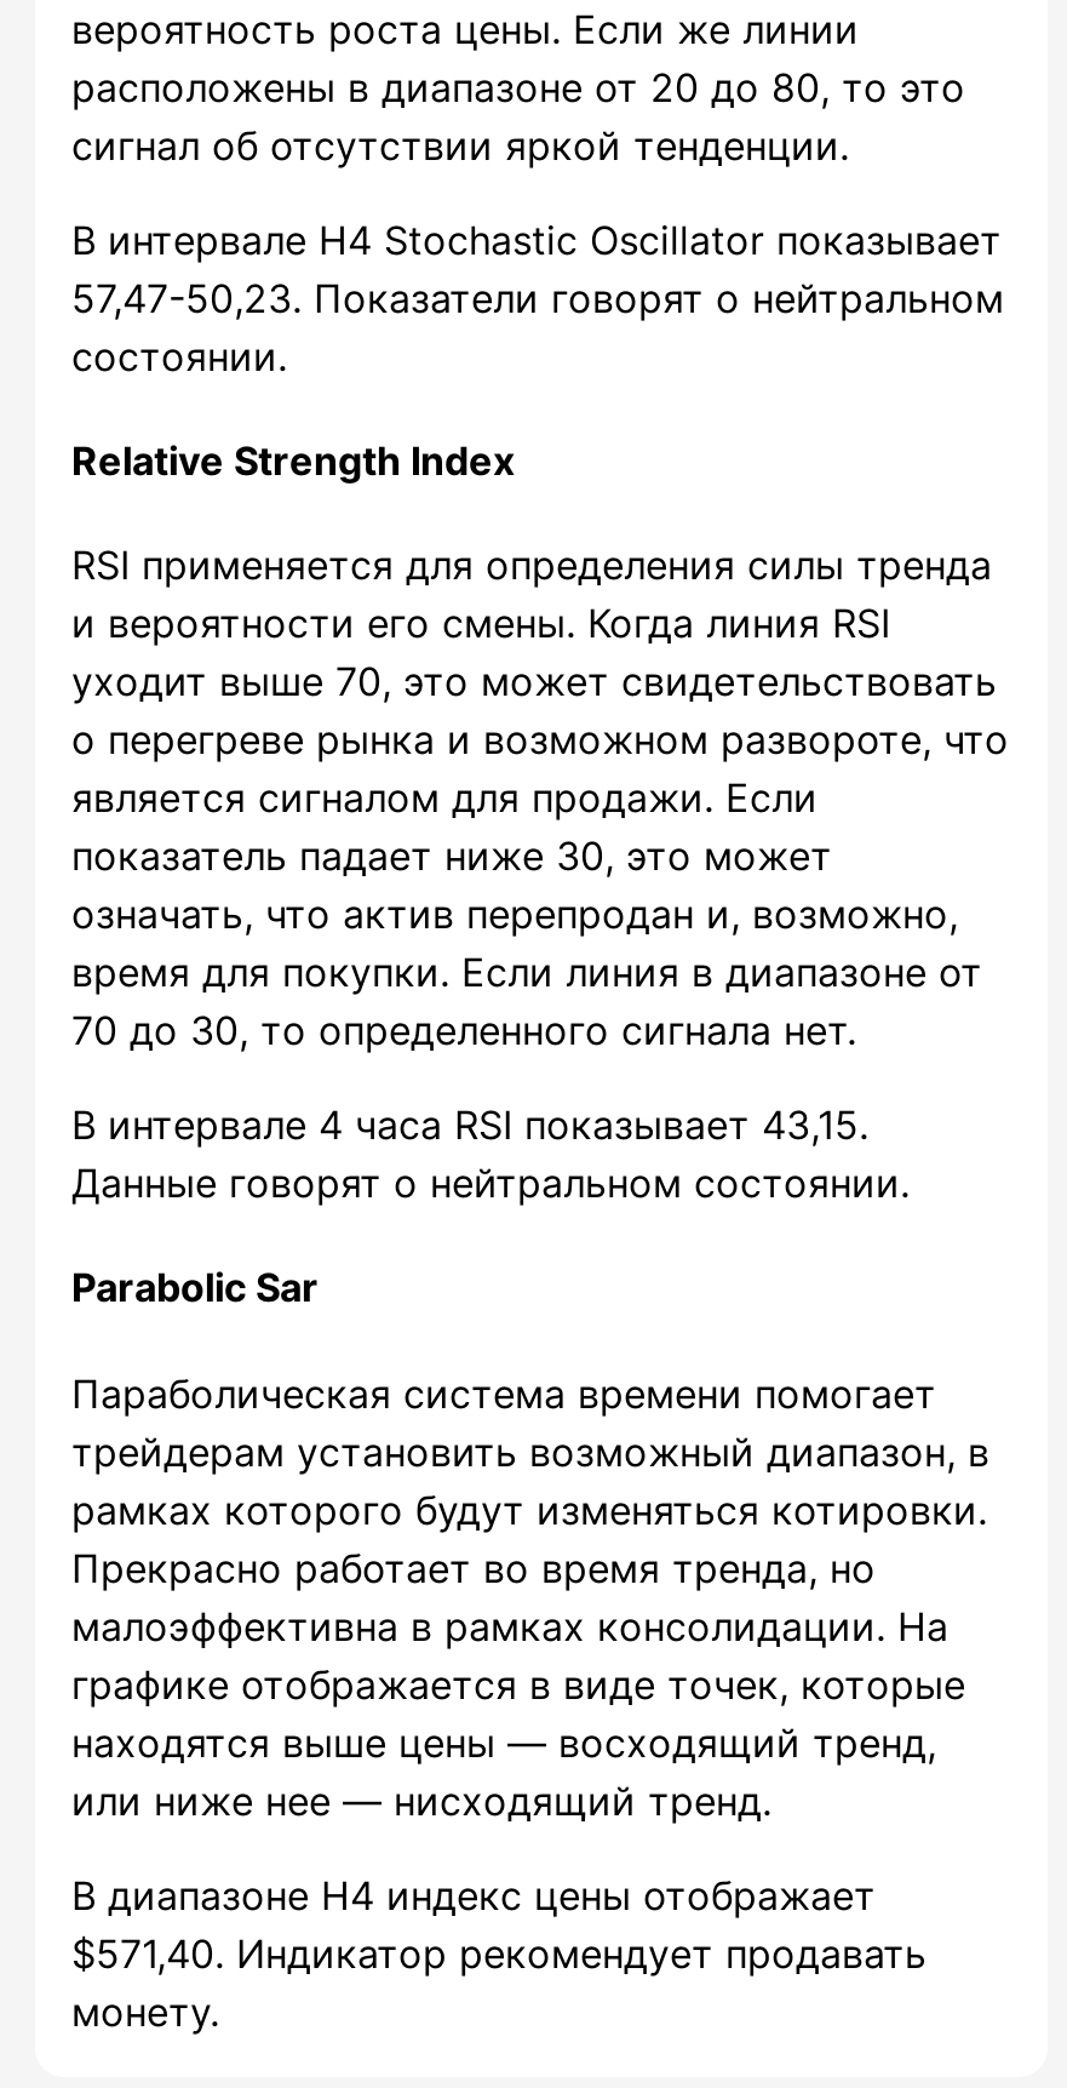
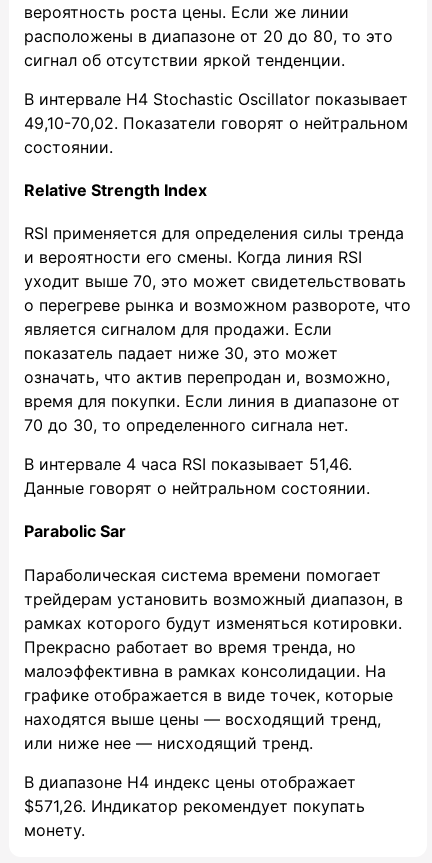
- 57,47-50,23. Показатели говорят о нейтральном
+ 49,10-70,02. Показатели говорят о нейтральном

- В интервале 4 часа RSI показывает 43,15.
+ В интервале 4 часа RSI показывает 51,46.

- $571,40. Индикатор рекомендует продавать
+ $571,26. Индикатор рекомендует покупать
